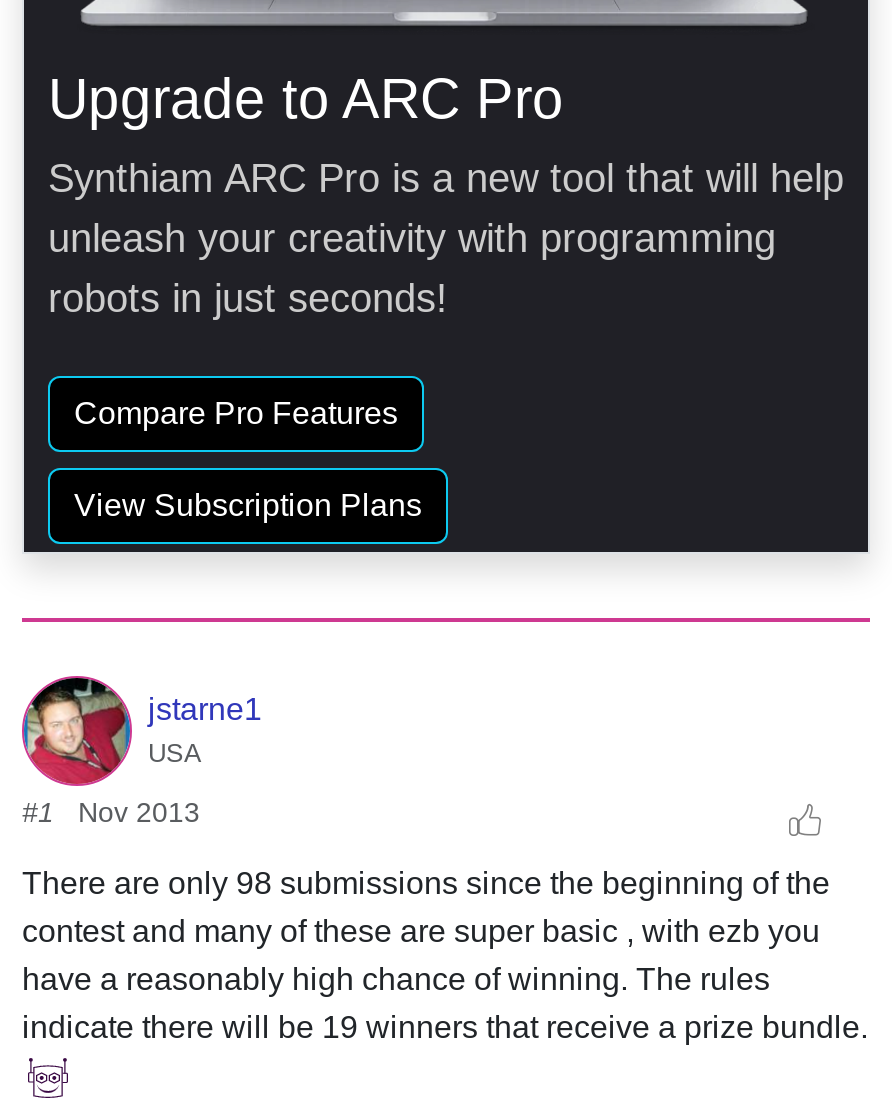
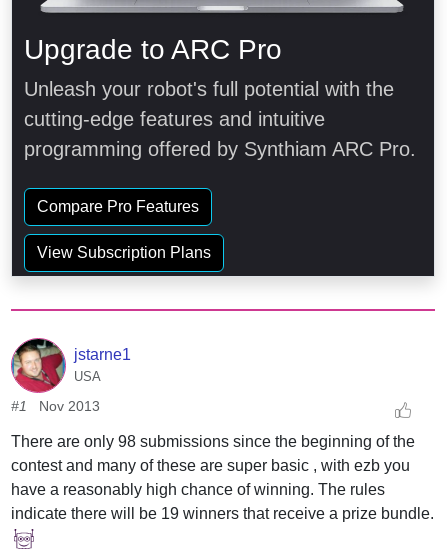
- Synthiam ARC Pro is a new tool that will help
- unleash your creativity with programming
- robots in just seconds!
+ Unleash your robot's full potential with the
+ cutting-edge features and intuitive
+ programming offered by Synthiam ARC Pro.
